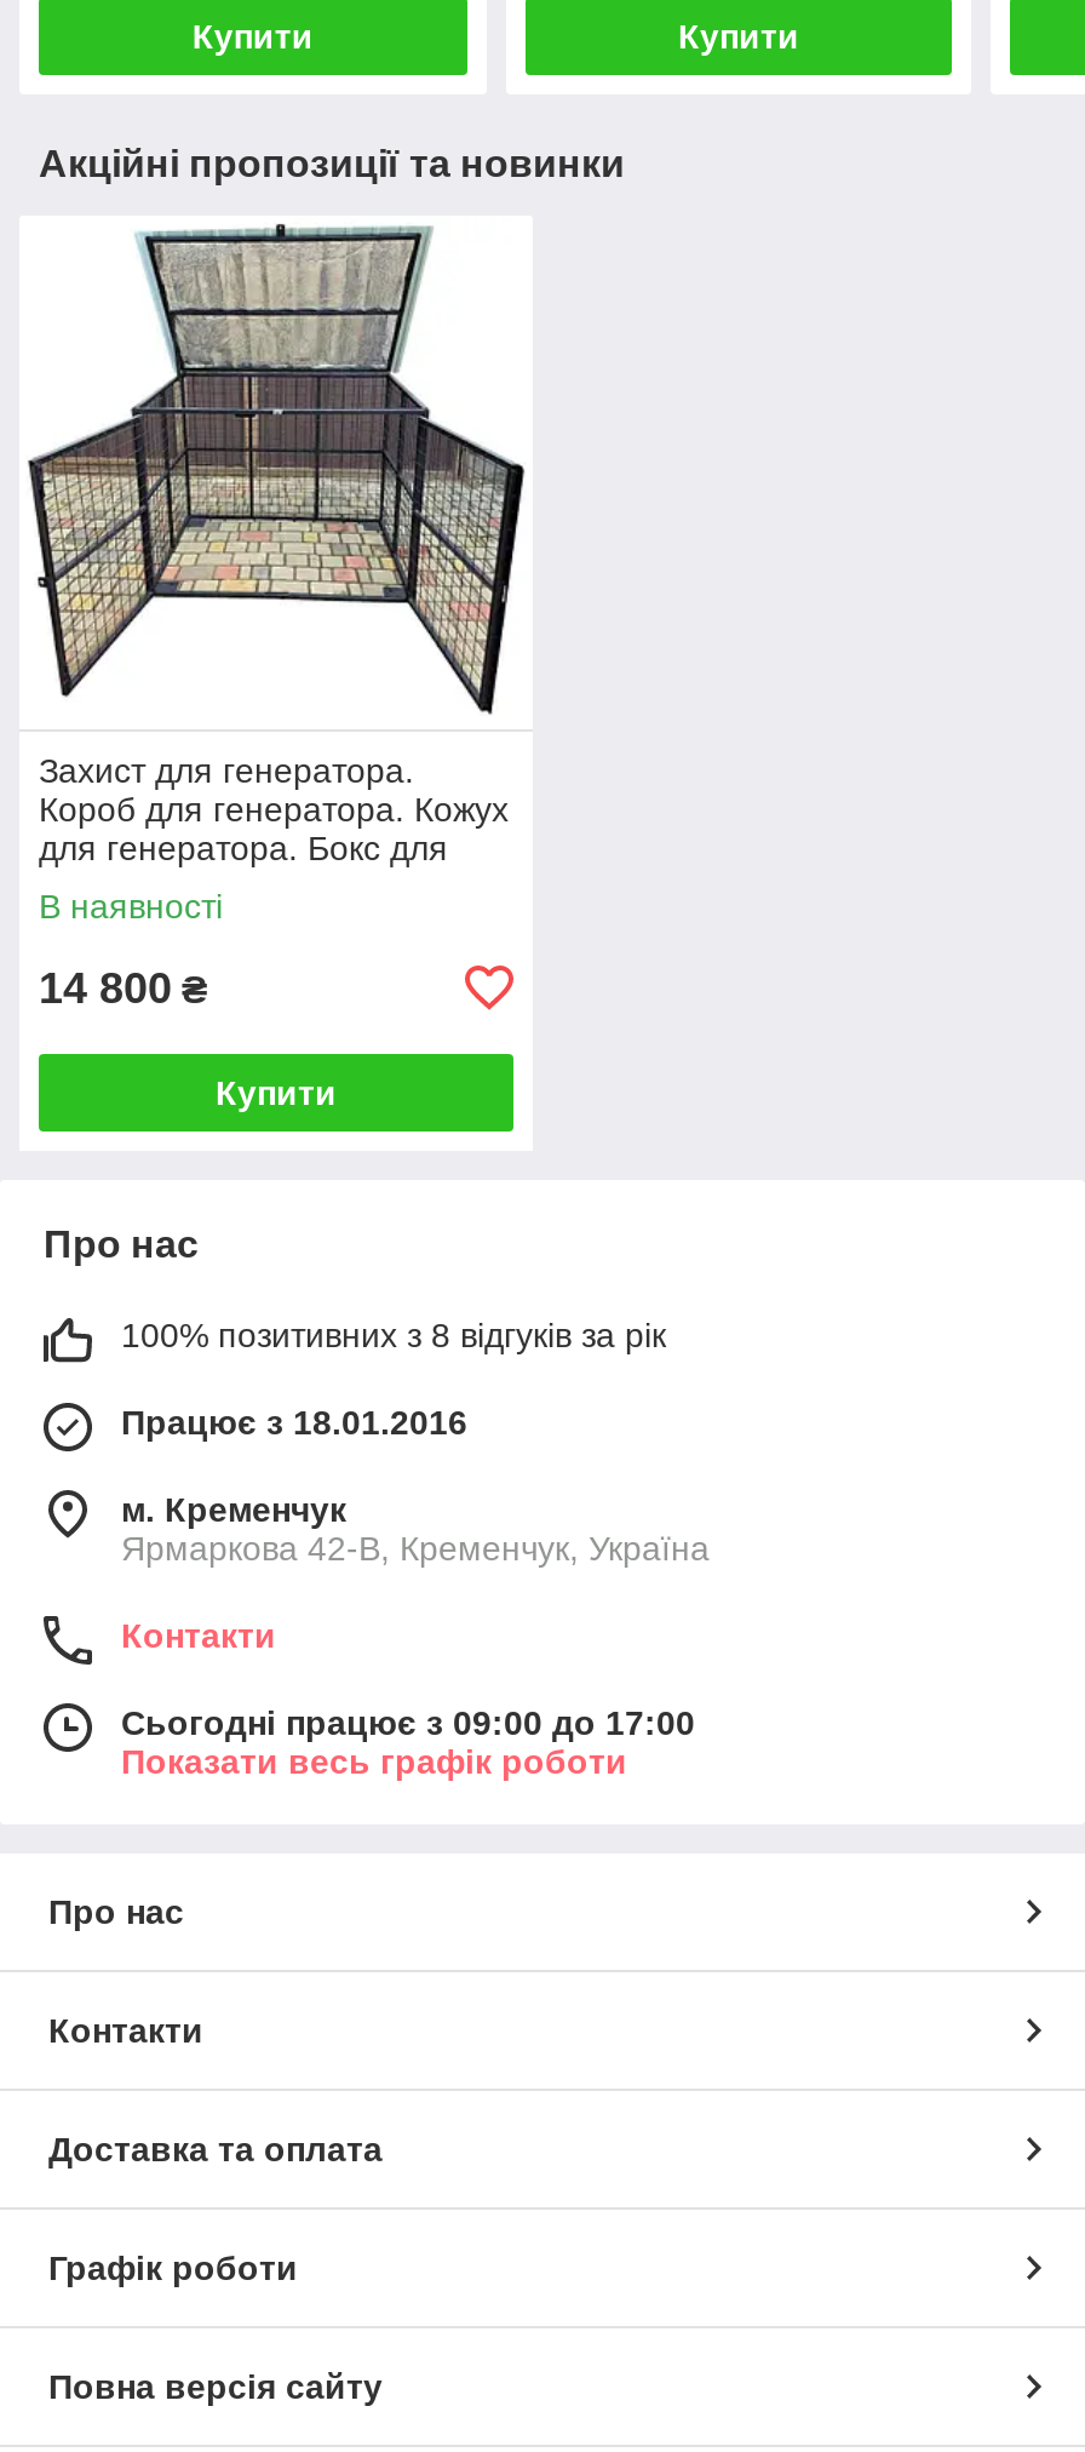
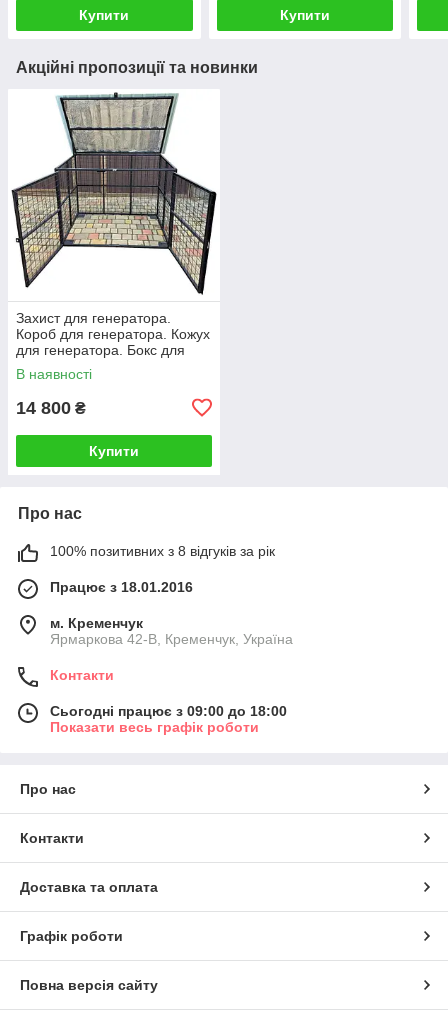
- Сьогодні працює з 09:00 до 17:00
+ Сьогодні працює з 09:00 до 18:00
